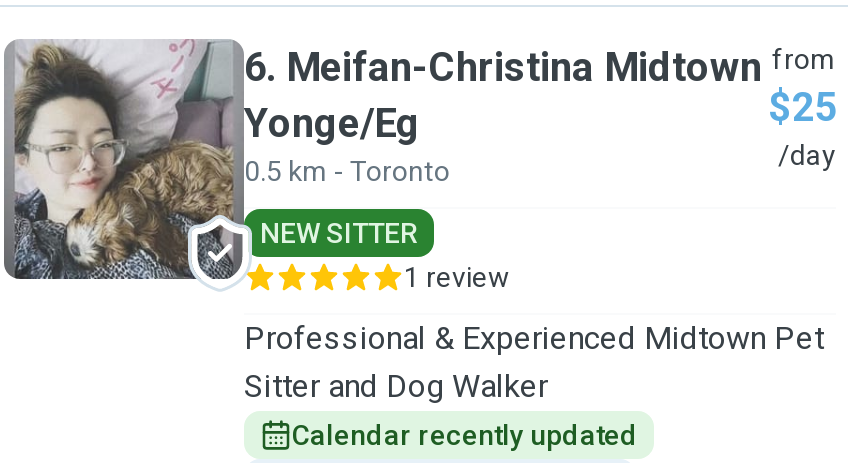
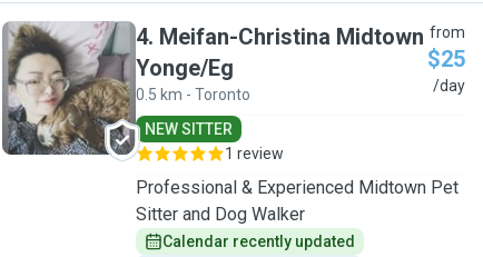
- 6. Meifan-Christina Midtown
+ 4. Meifan-Christina Midtown
